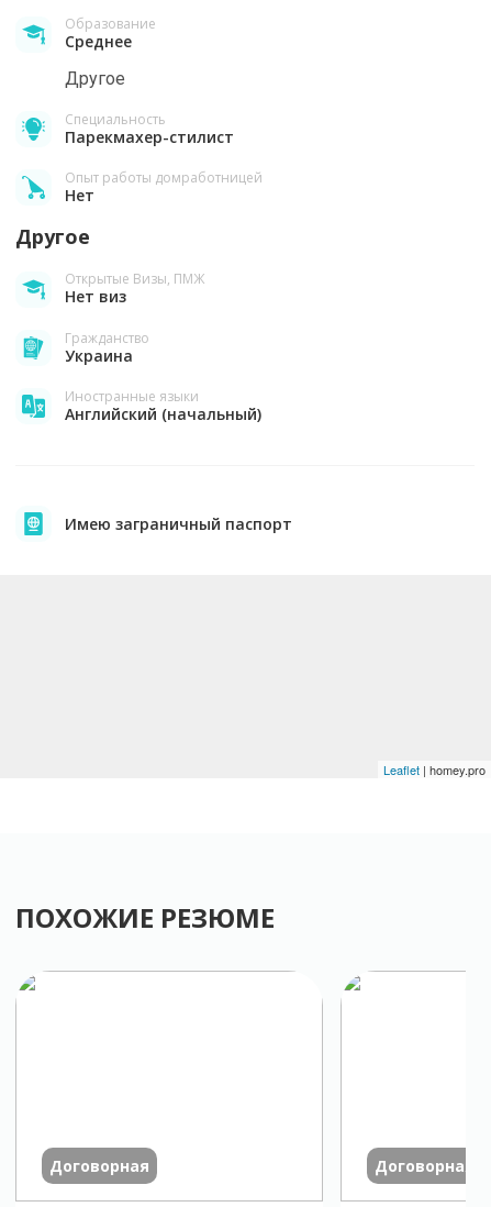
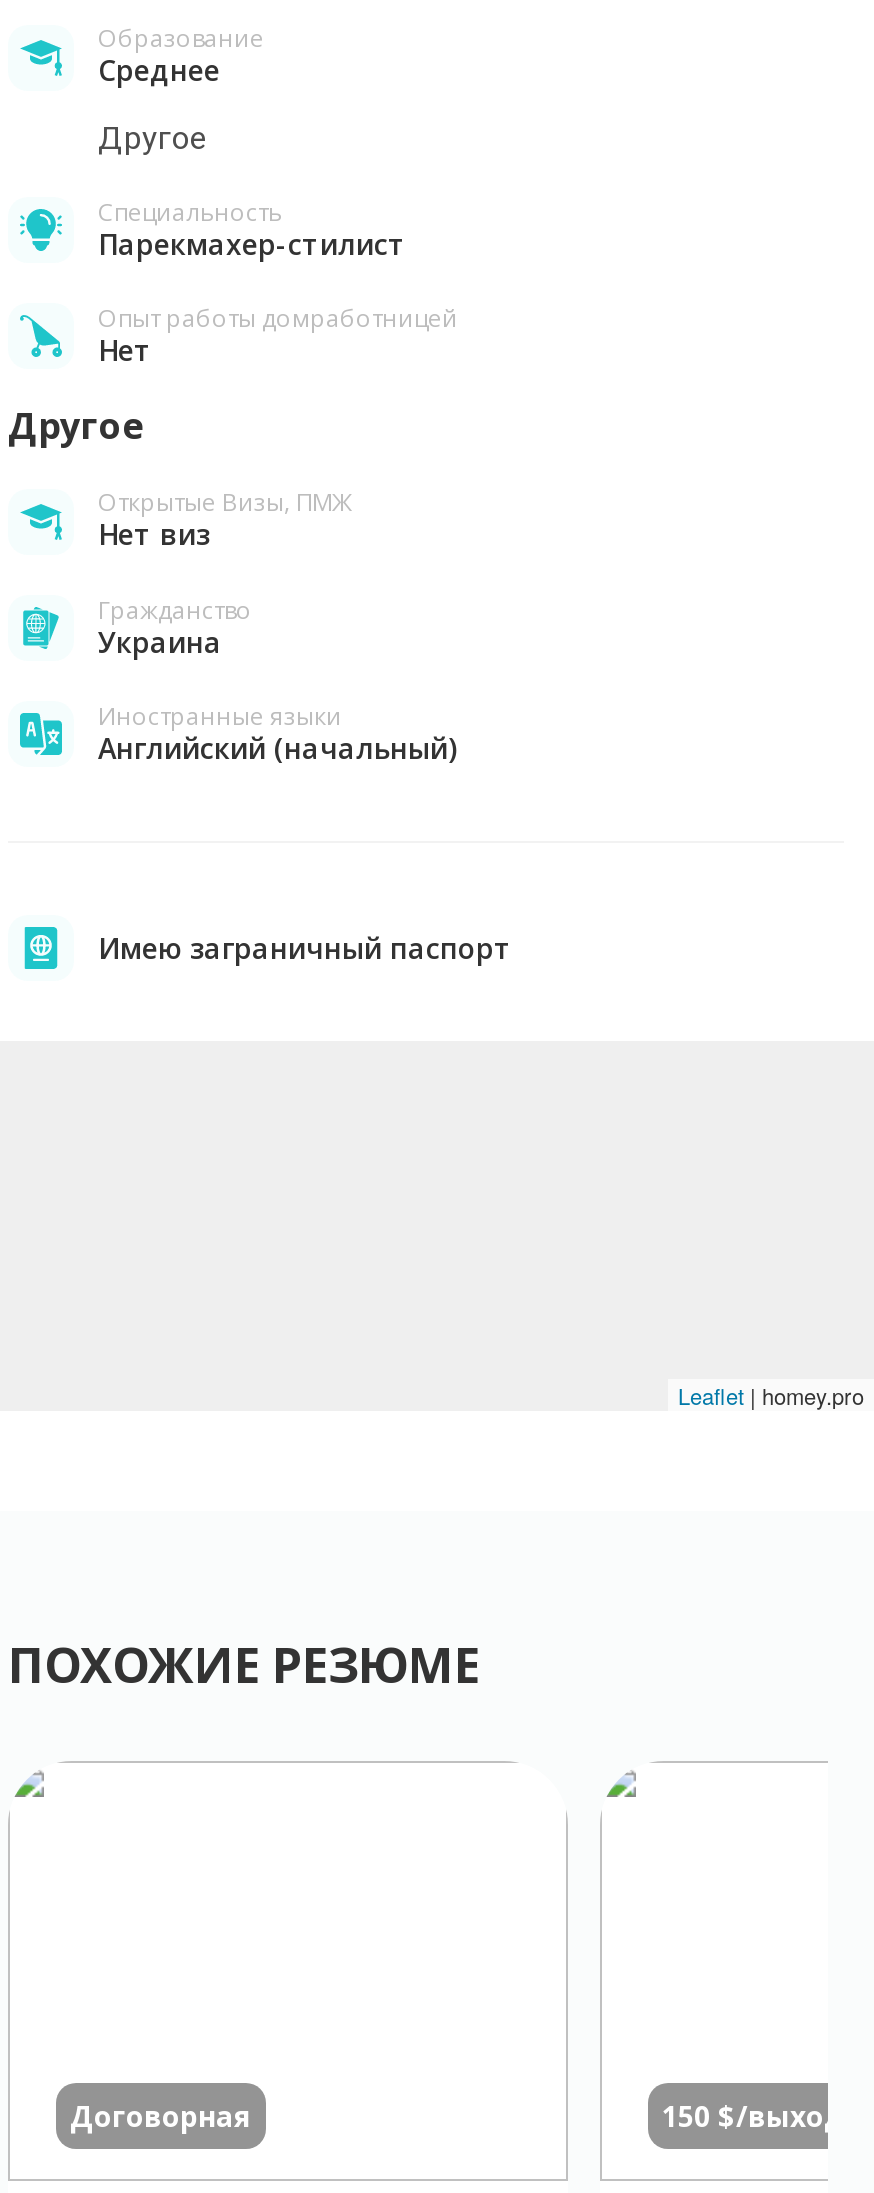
- Договорная
+ 150 $/выход
